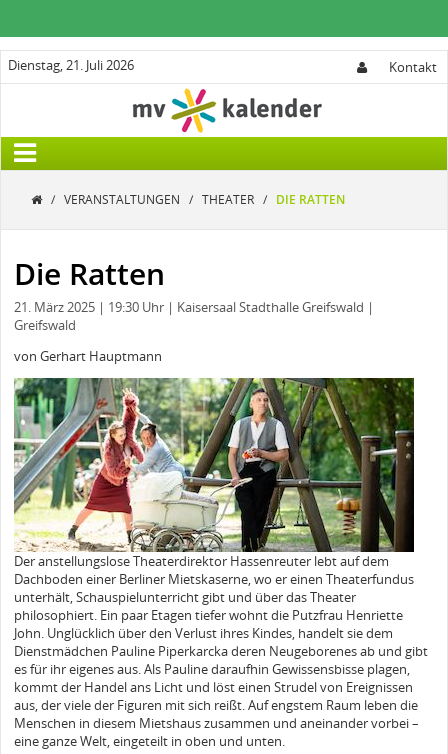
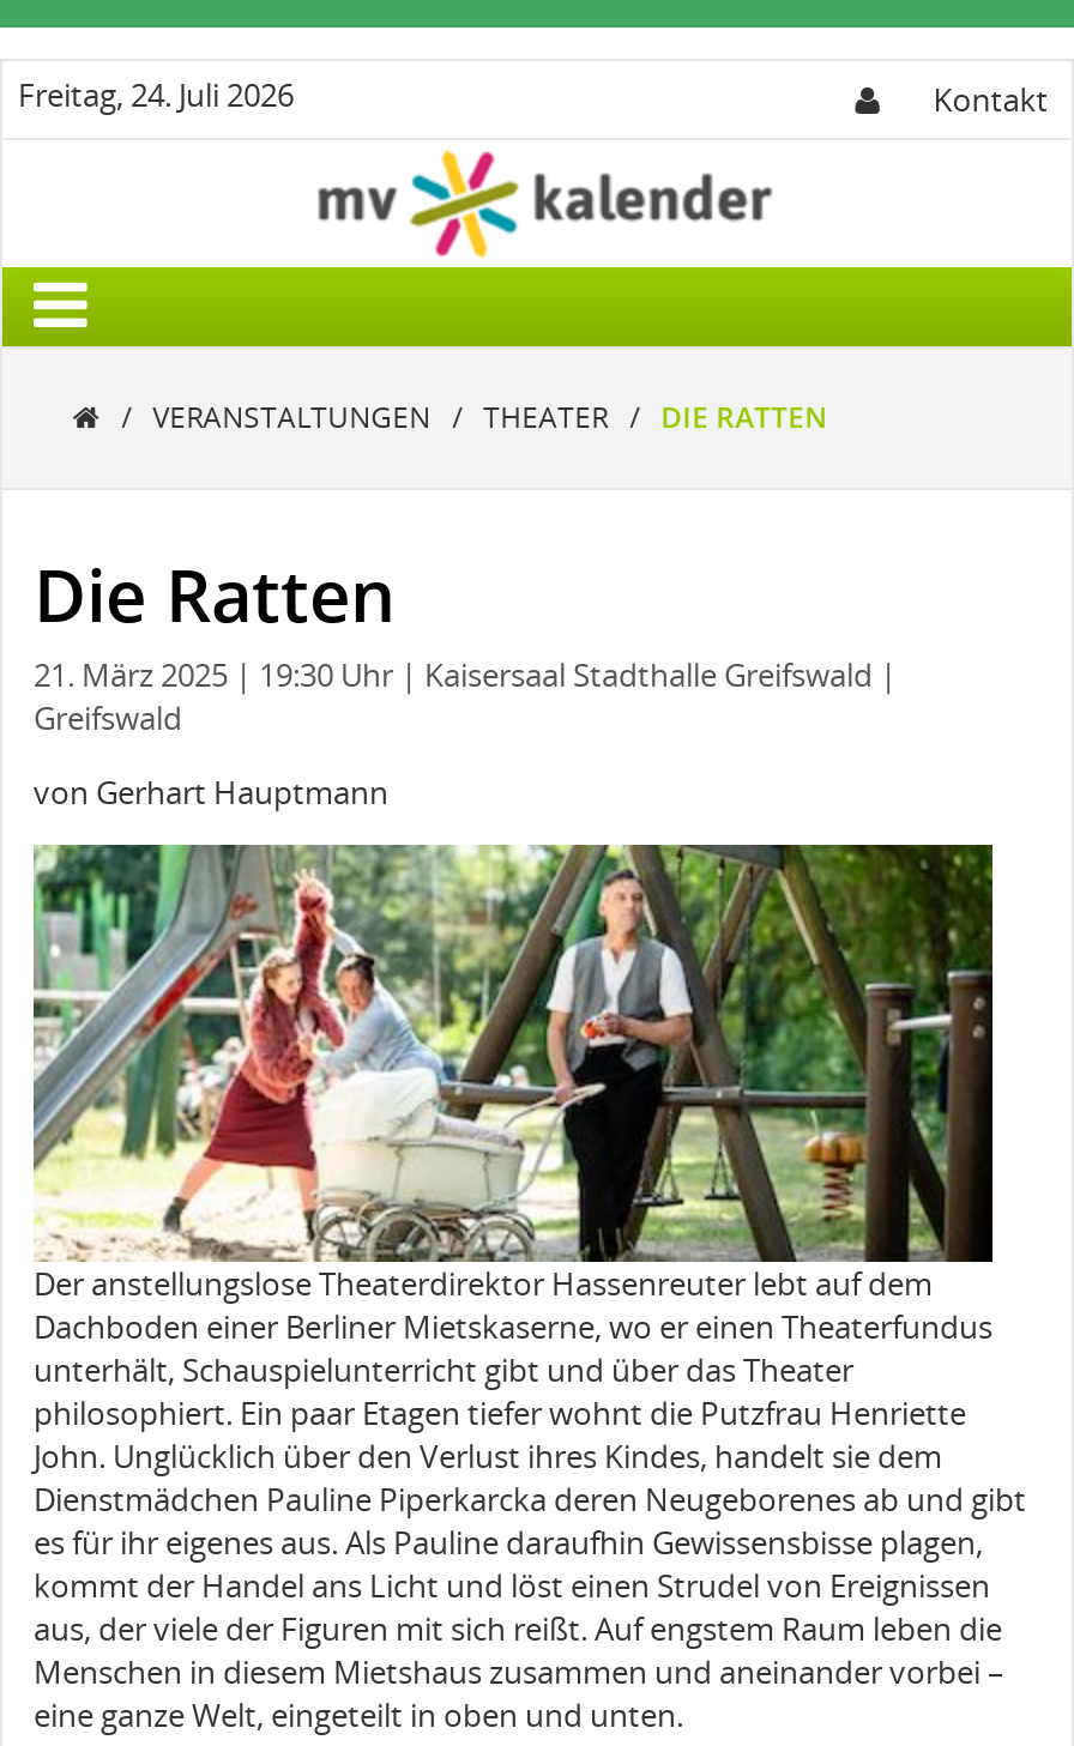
- Dienstag, 21. Juli 2026
+ Freitag, 24. Juli 2026
